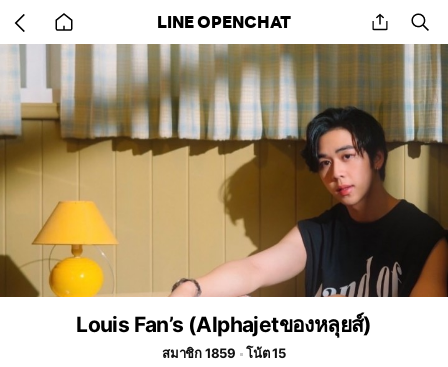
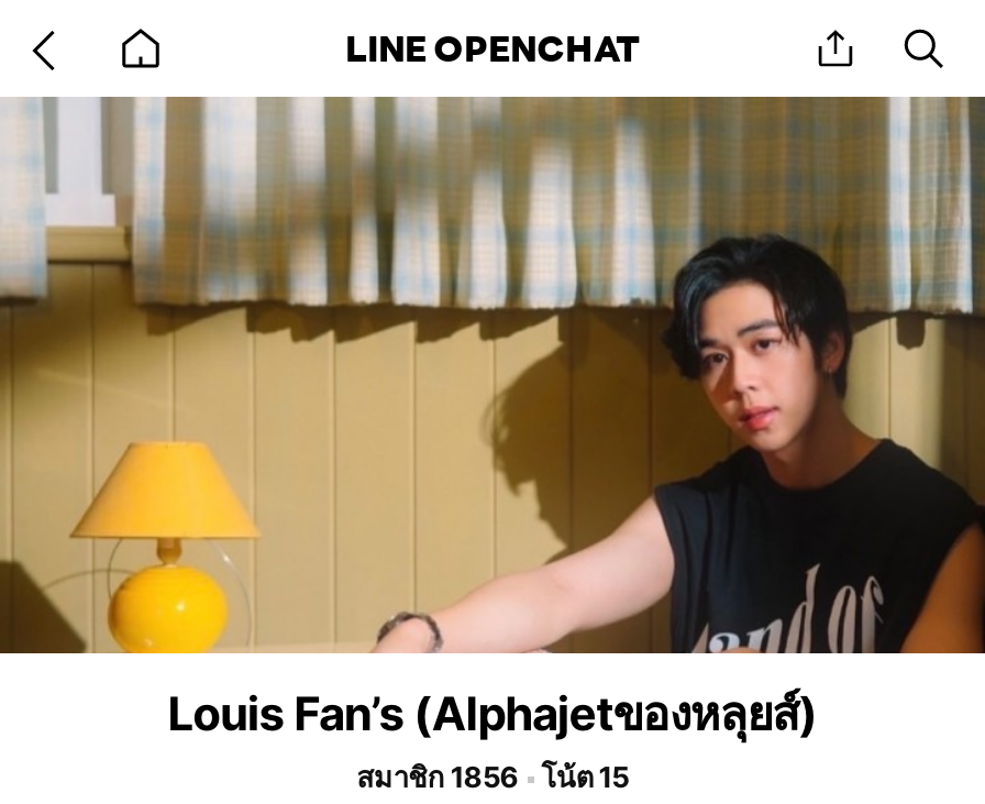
- สมาชิก 1859 โน้ต 15
+ สมาชิก 1856 โน้ต 15
